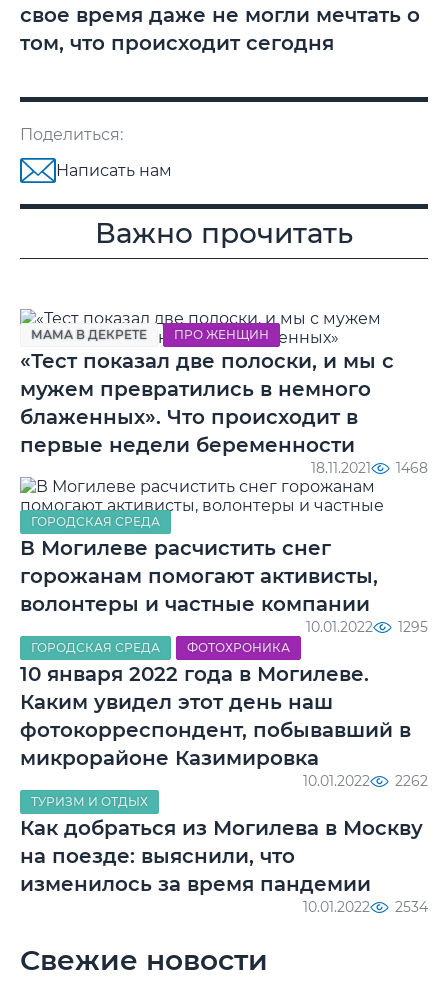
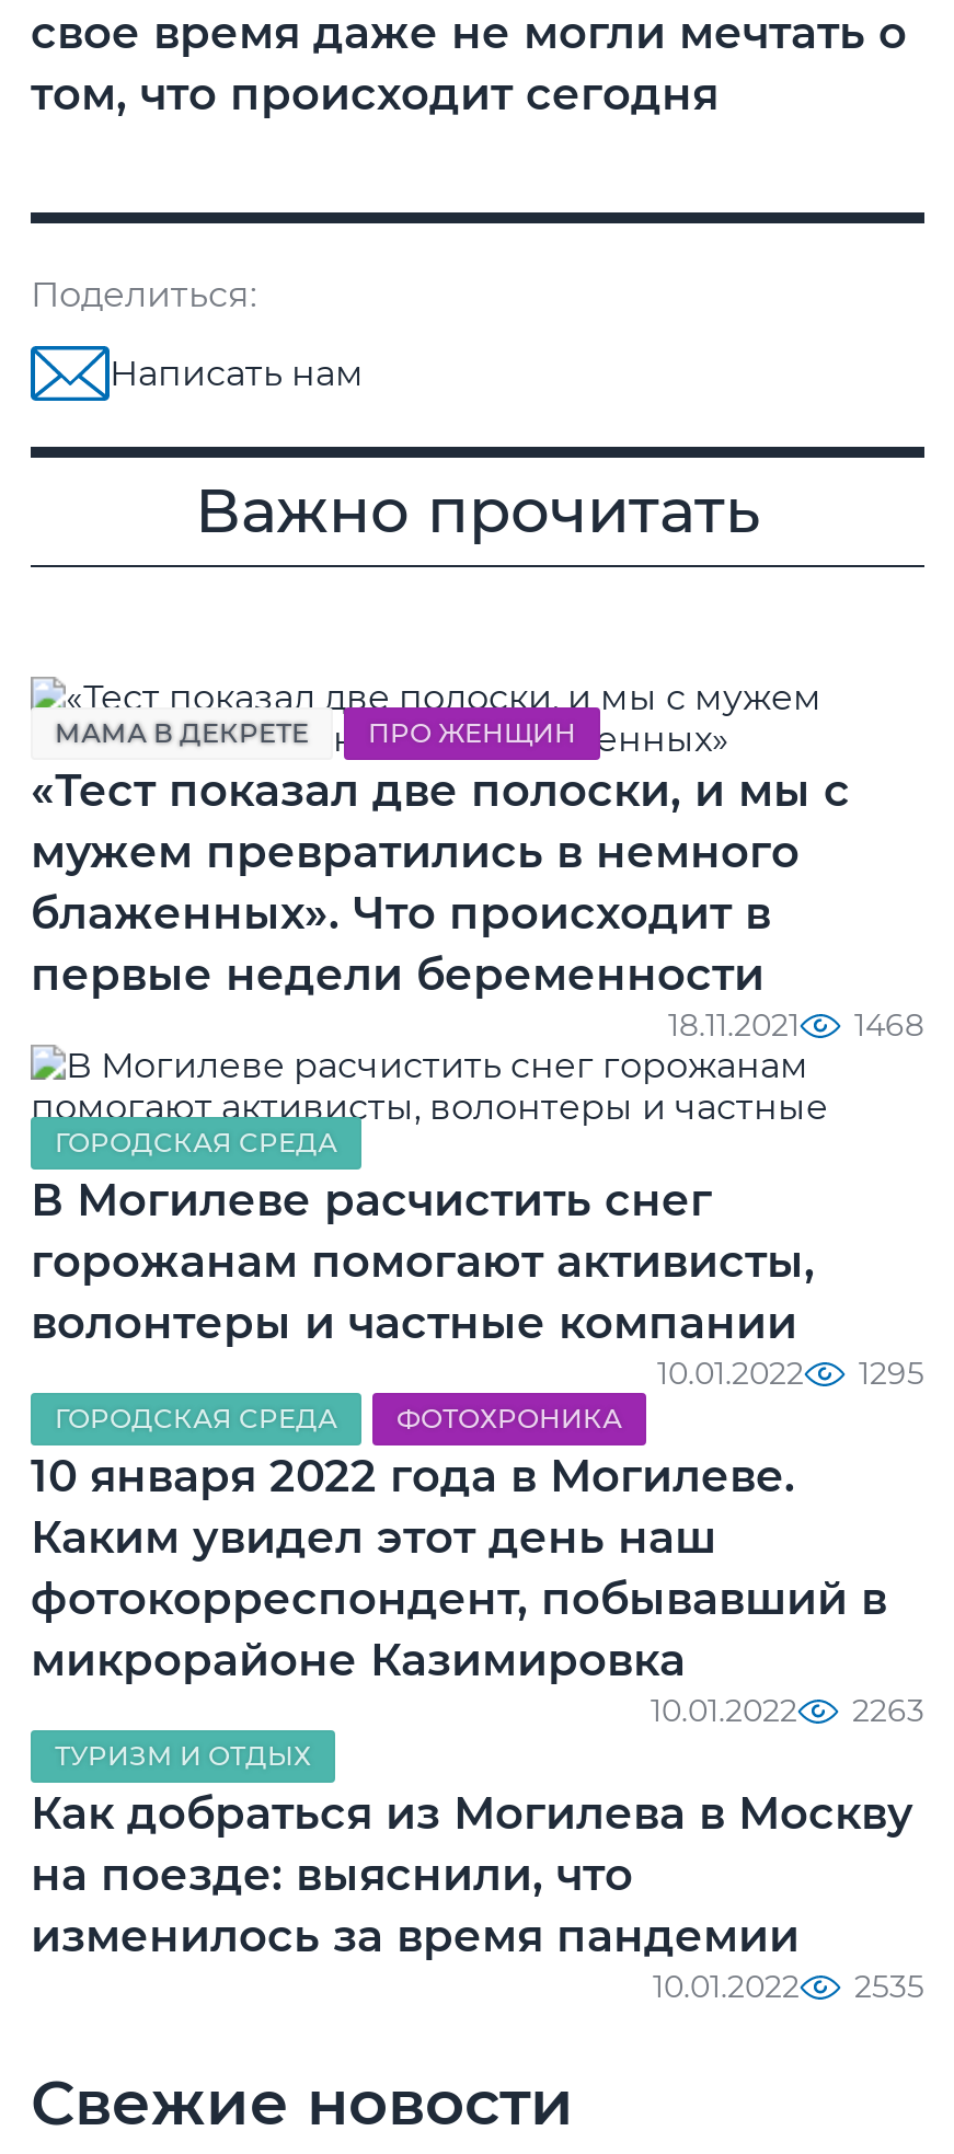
- 10.01.2022 2262
+ 10.01.2022 2263

- 10.01.2022 2534
+ 10.01.2022 2535
